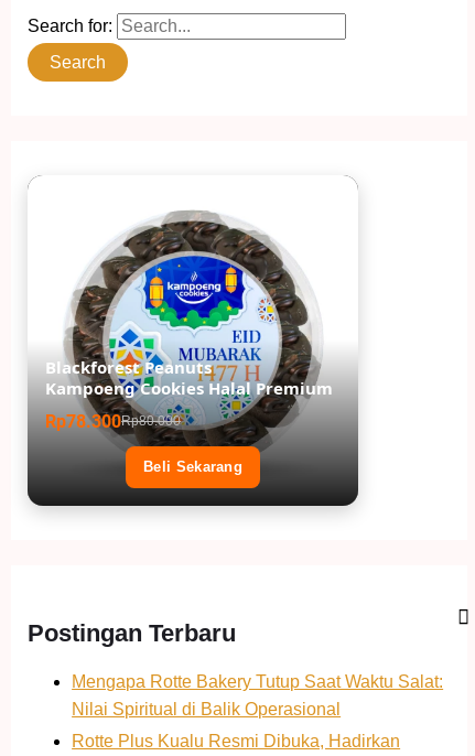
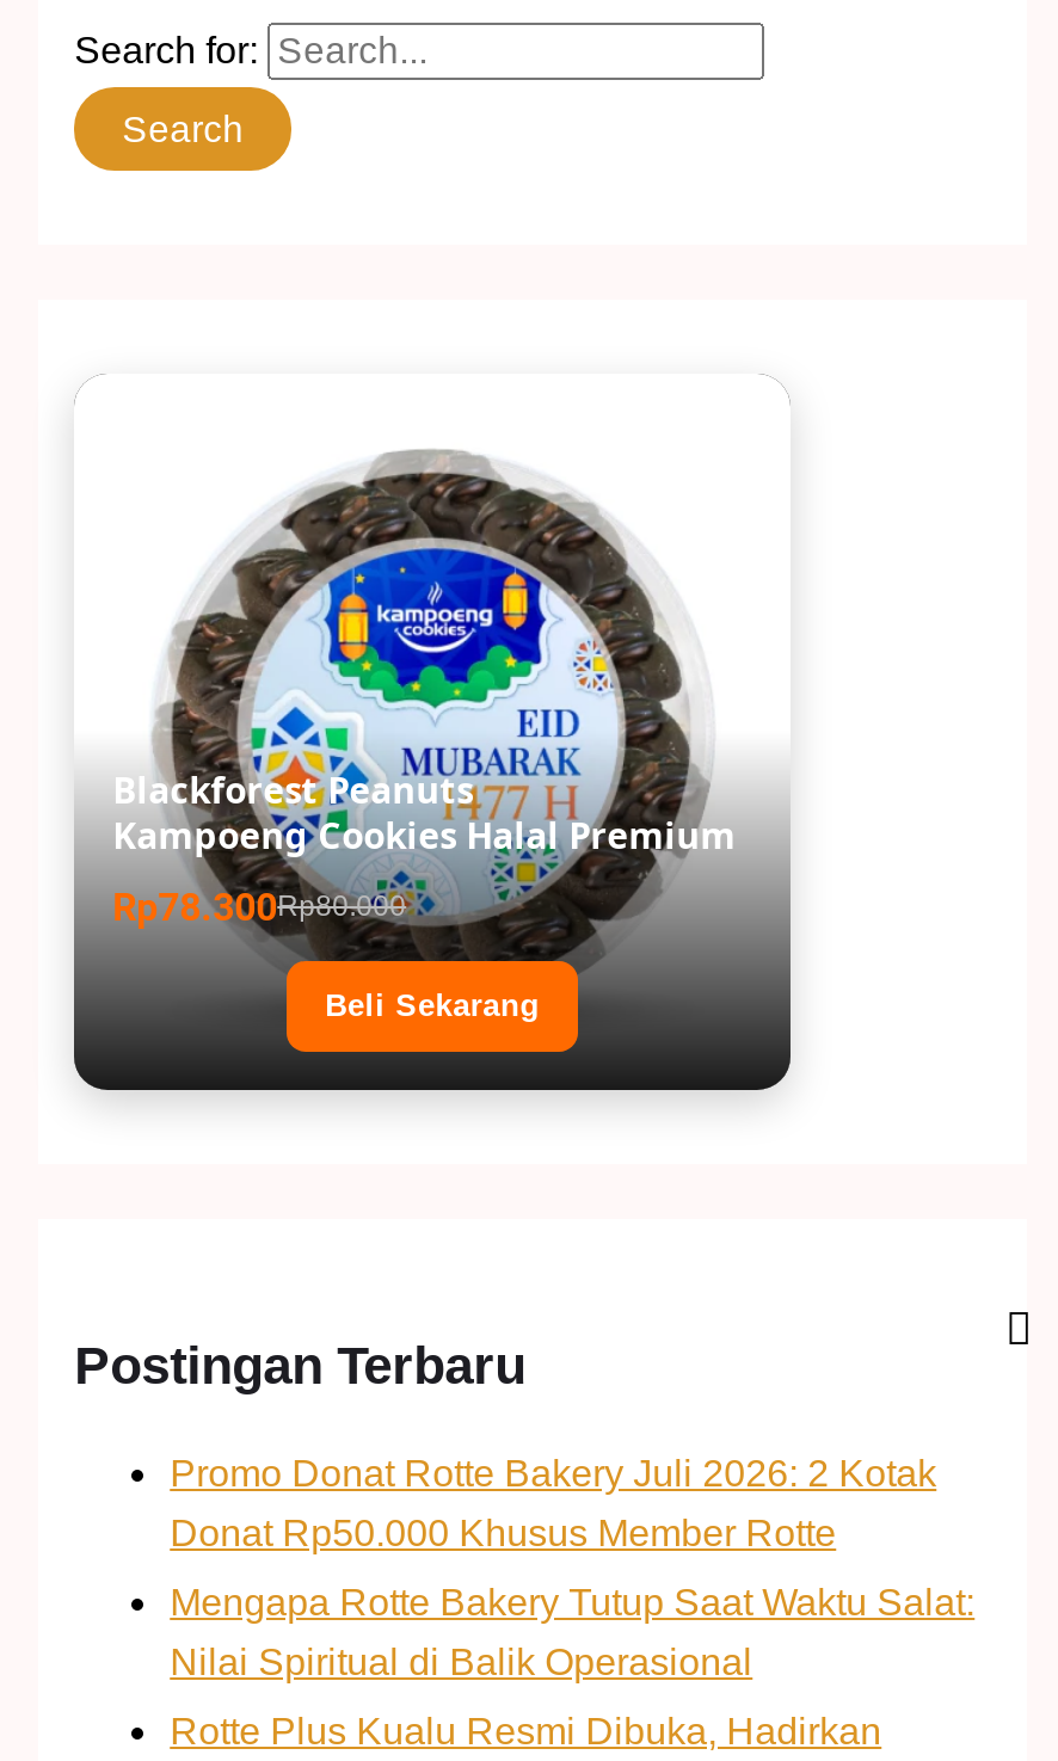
+ Promo Donat Rotte Bakery Juli 2026: 2 Kotak
+ Donat Rp50.000 Khusus Member Rotte
